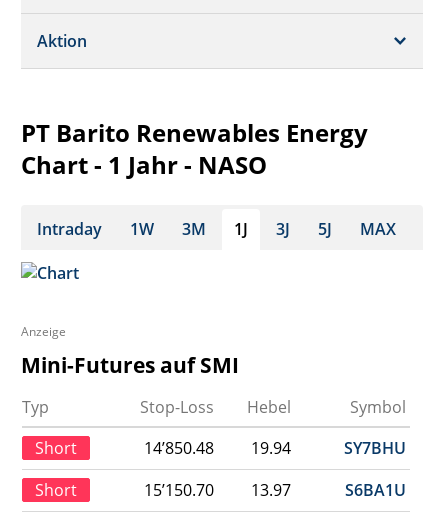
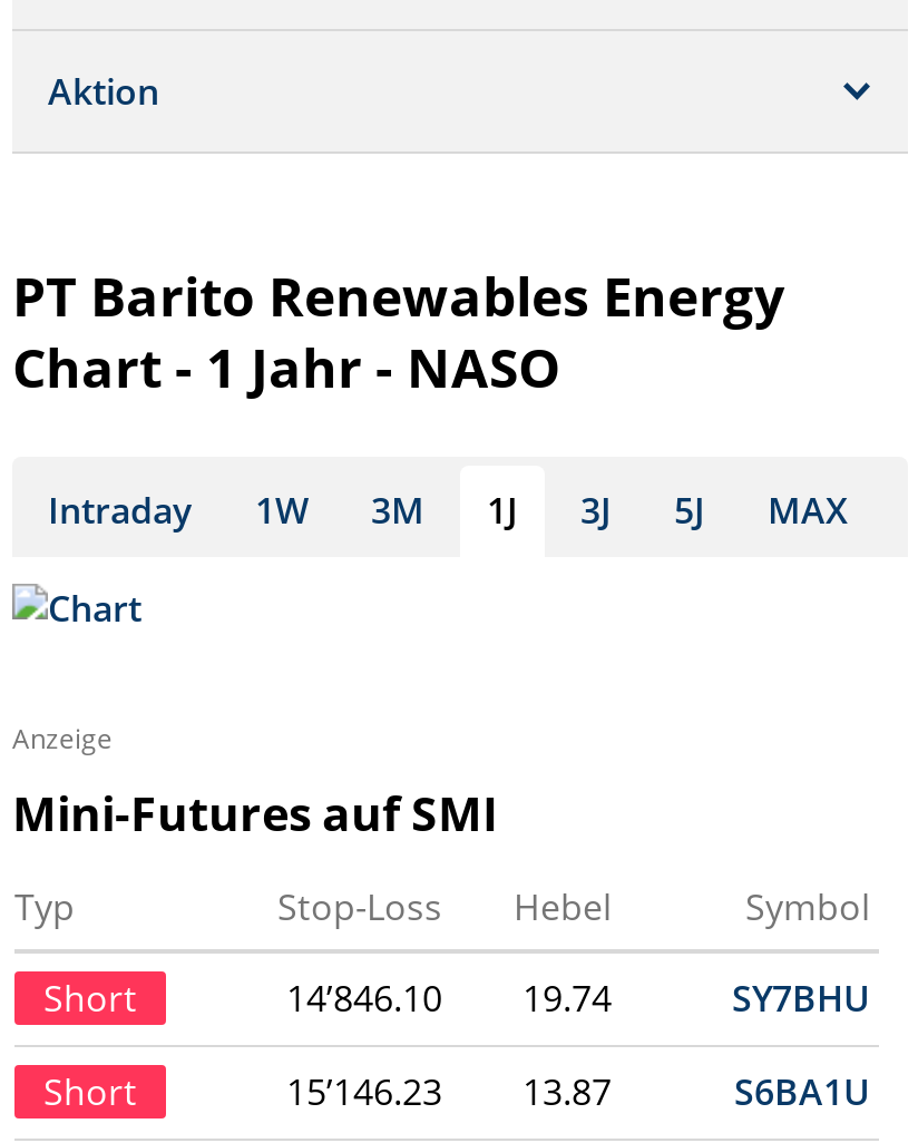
- 14’850.48
+ 14’846.10

- 19.94
+ 19.74

- 15’150.70
+ 15’146.23

- 13.97
+ 13.87
